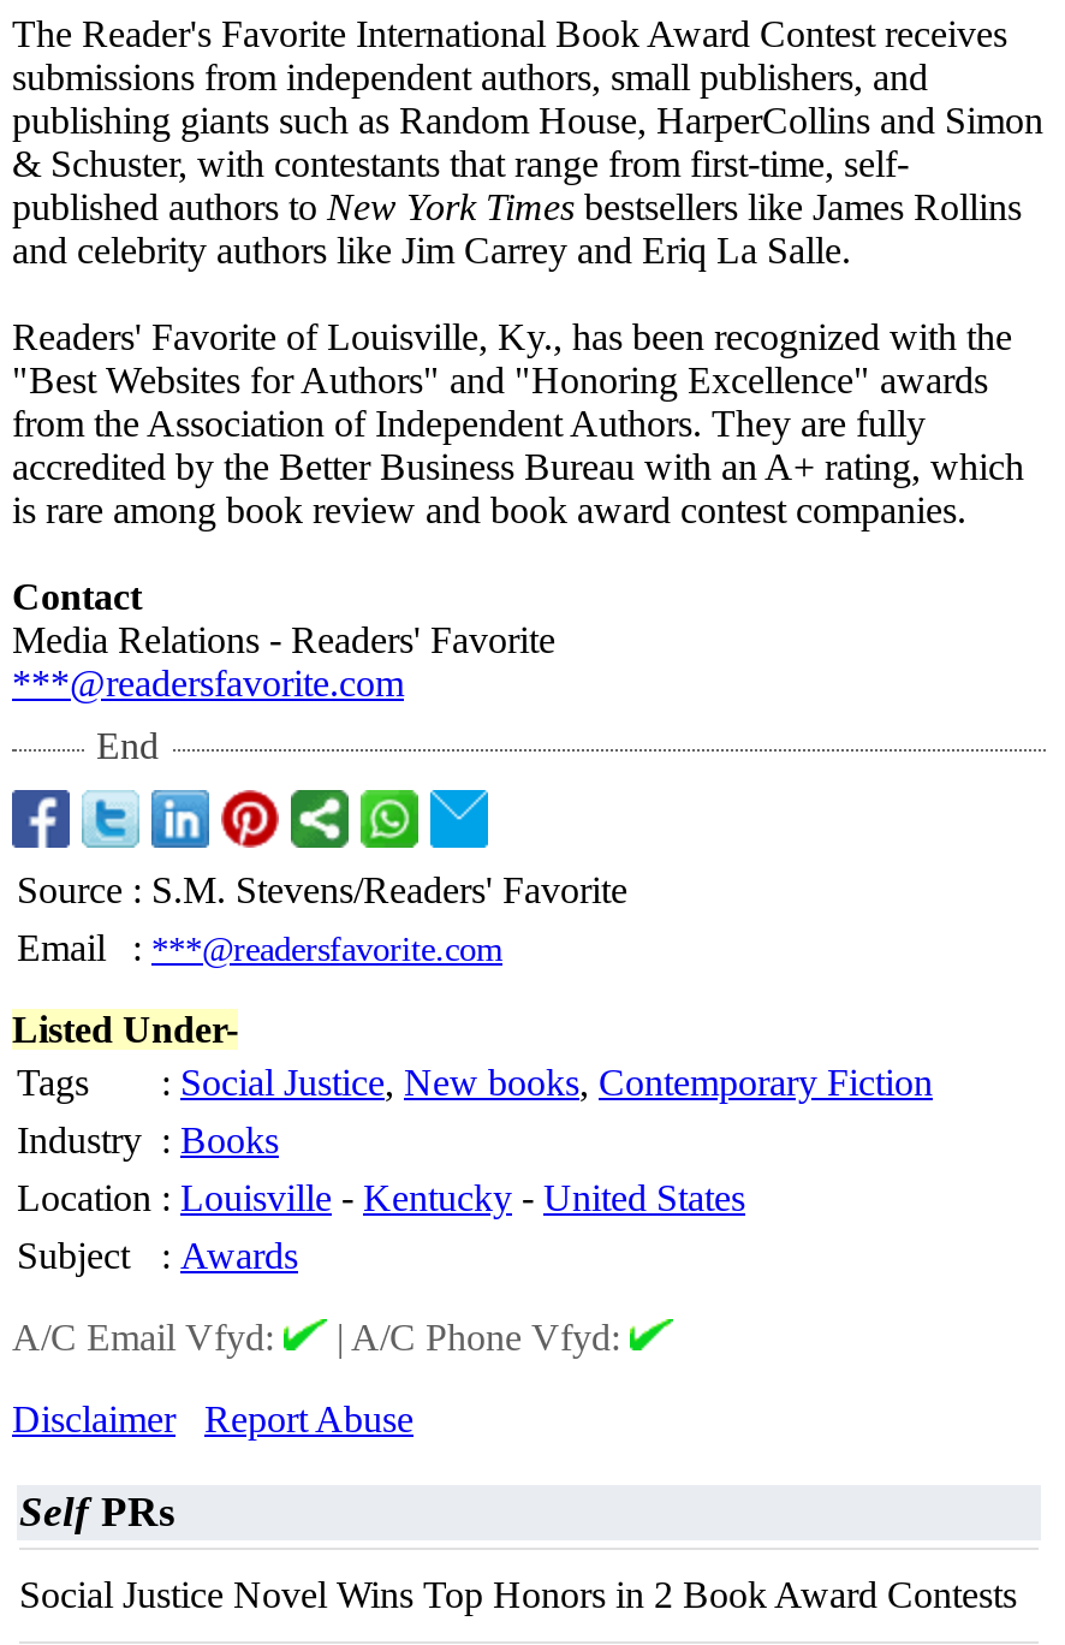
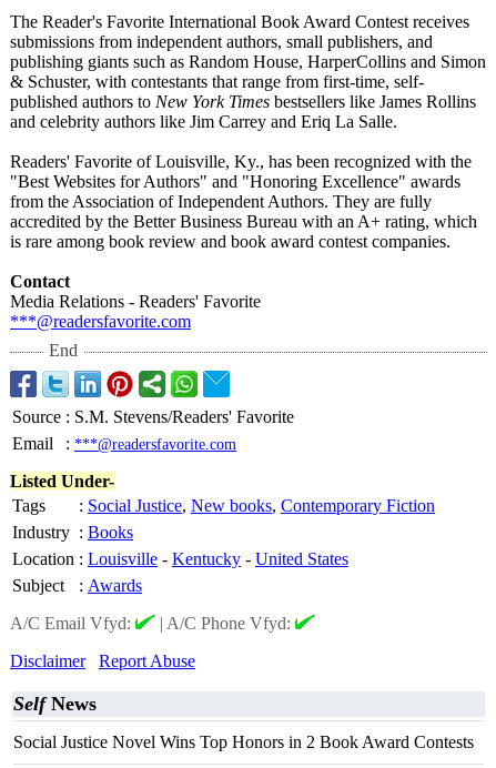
- Self PRs
+ Self News
